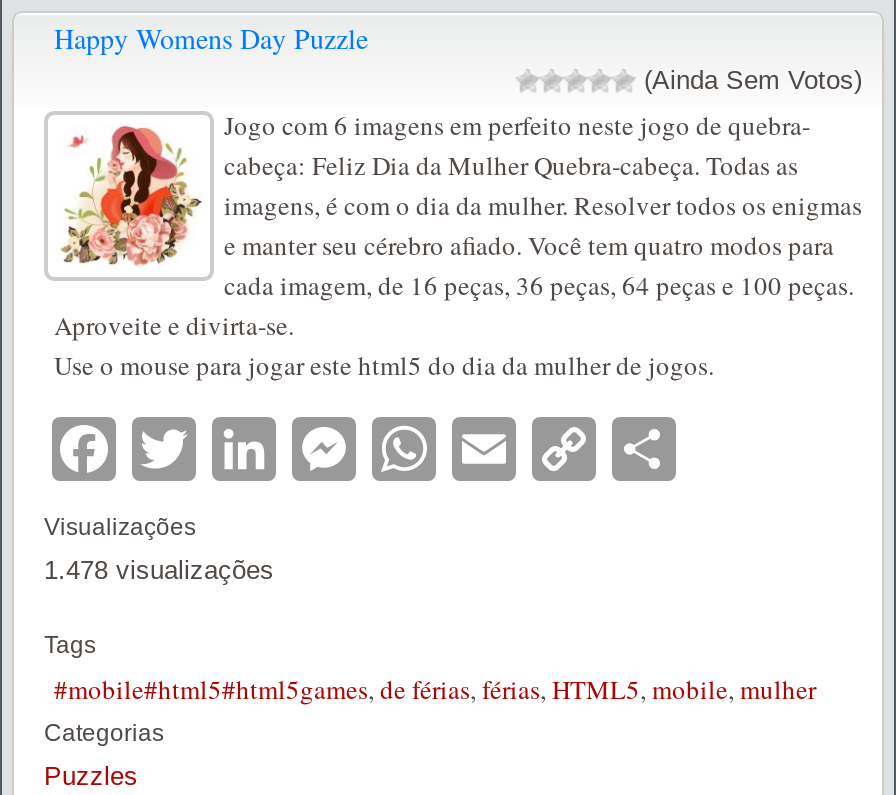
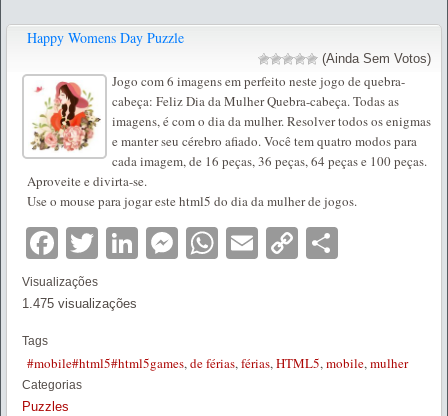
- 1.478 visualizações
+ 1.475 visualizações
